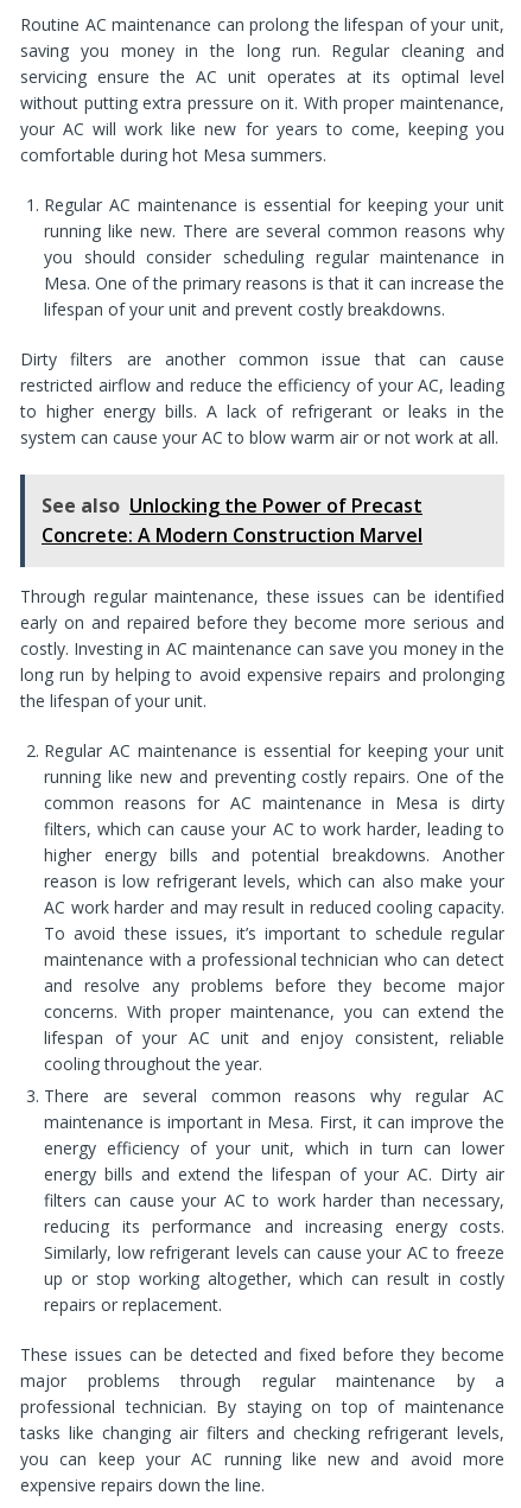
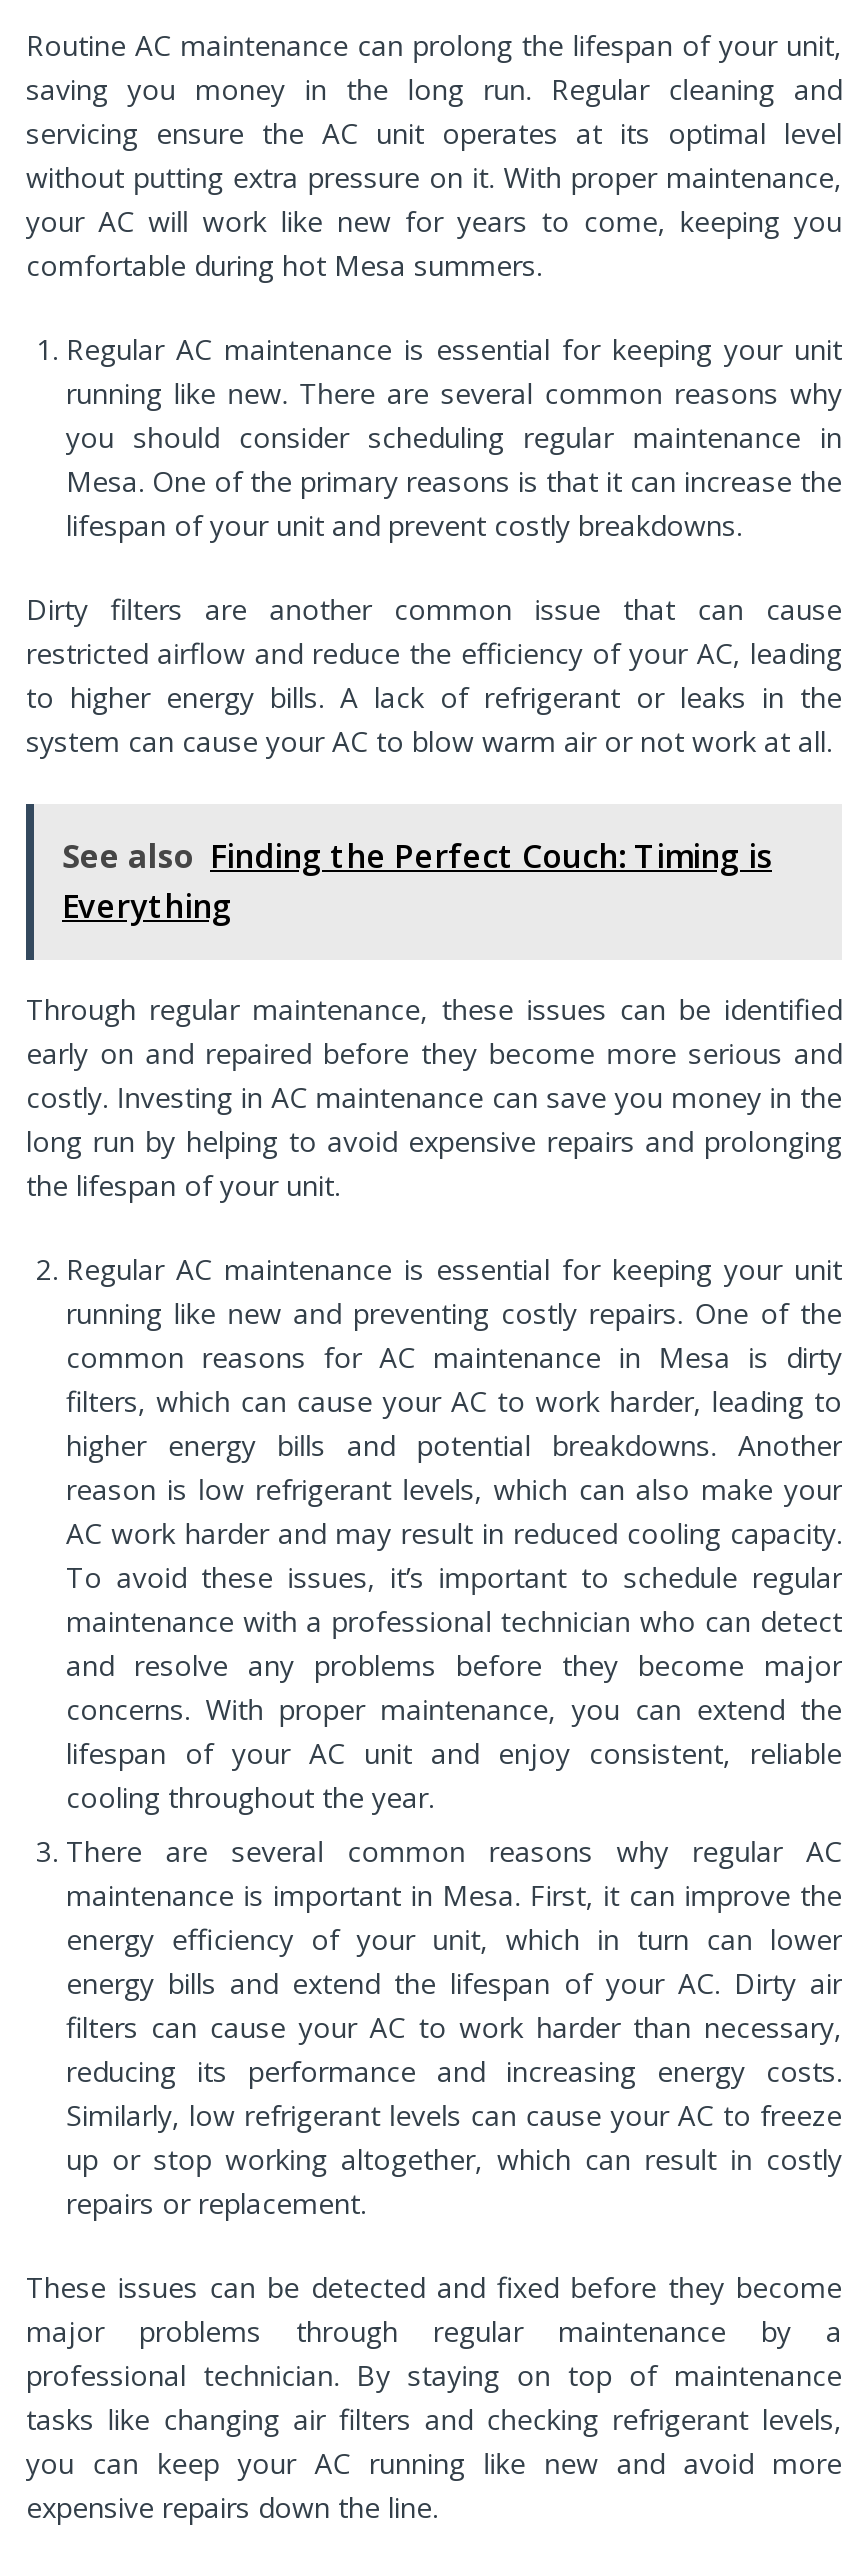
- See also Unlocking the Power of Precast
- Concrete: A Modern Construction Marvel
+ See also Finding the Perfect Couch: Timing is
+ Everything
